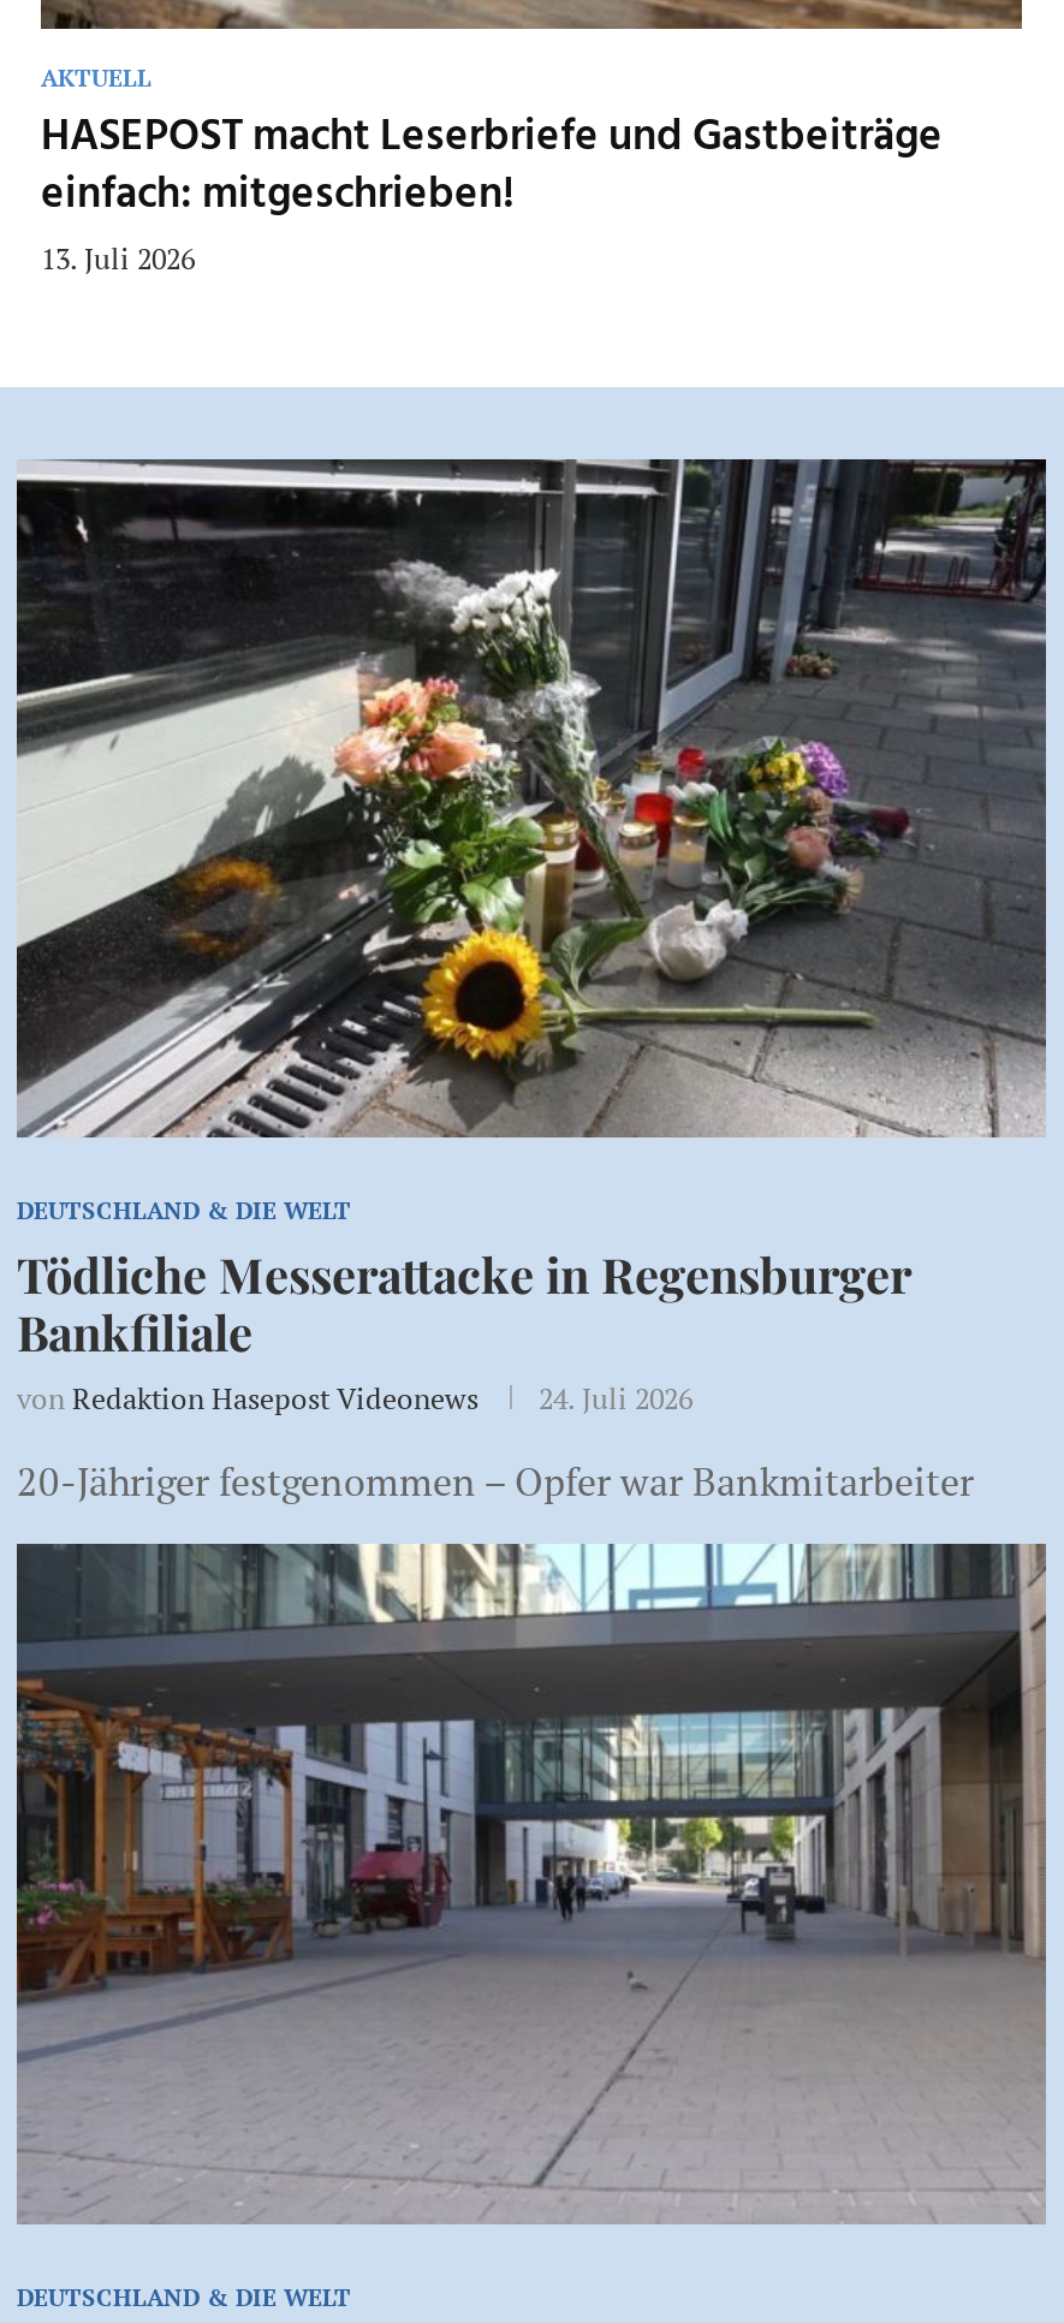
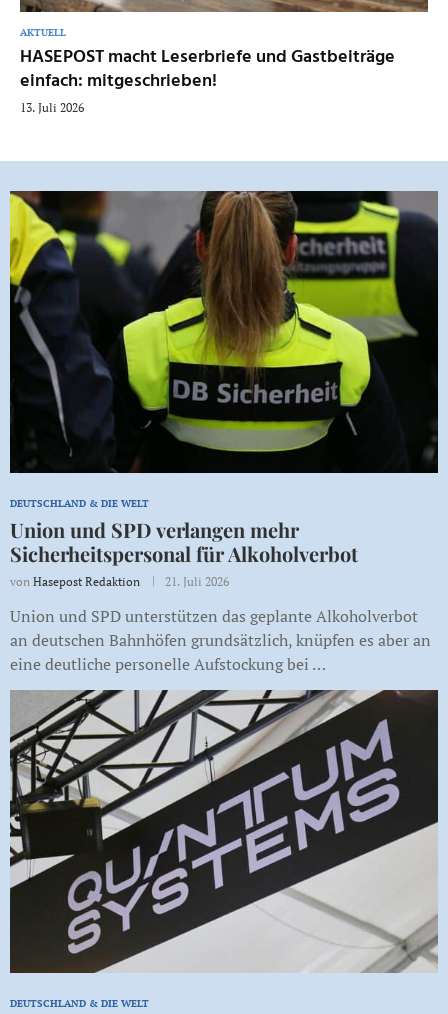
- [image]
+ [image]

- Tödliche Messerattacke in Regensburger
- Bankfiliale
- von Redaktion Hasepost Videonews
- 24. Juli 2026
+ Union und SPD verlangen mehr
+ Sicherheitspersonal für Alkoholverbot
+ von Hasepost Redaktion
+ 21. Juli 2026

- 20-Jähriger festgenommen – Opfer war Bankmitarbeiter
+ Union und SPD unterstützen das geplante Alkoholverbot
+ an deutschen Bahnhöfen grundsätzlich, knüpfen es aber an
+ eine deutliche personelle Aufstockung bei …

- [image]
+ [image]
